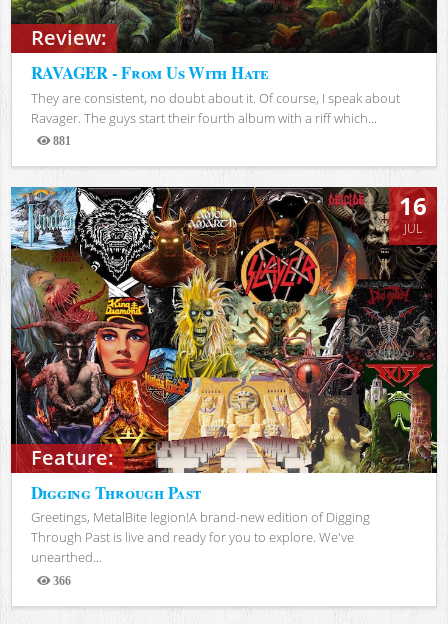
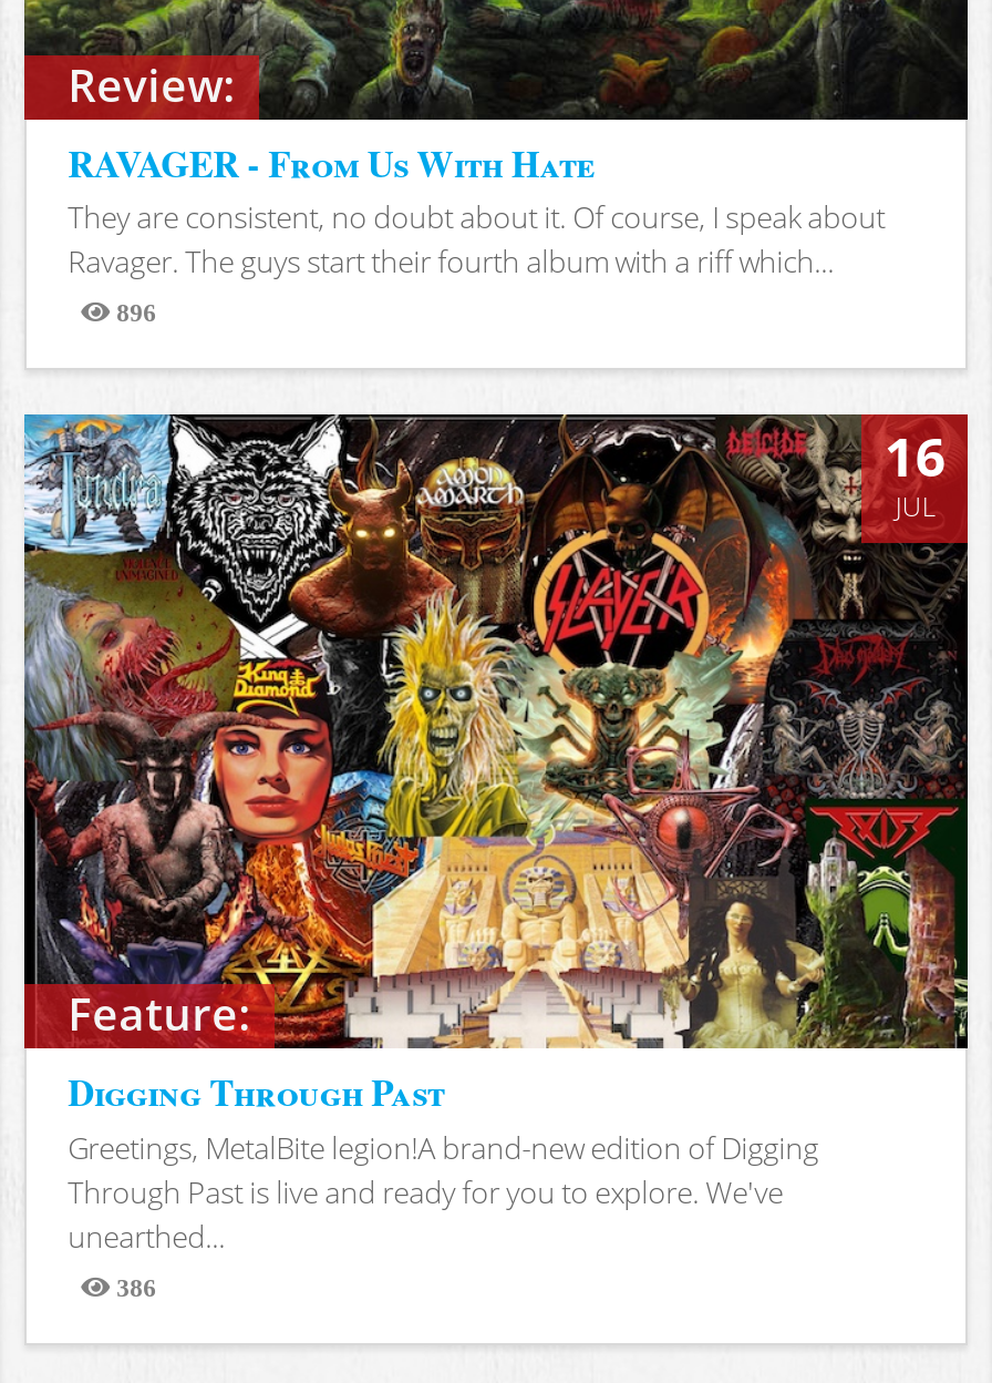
- 881
+ 896

- 366
+ 386
